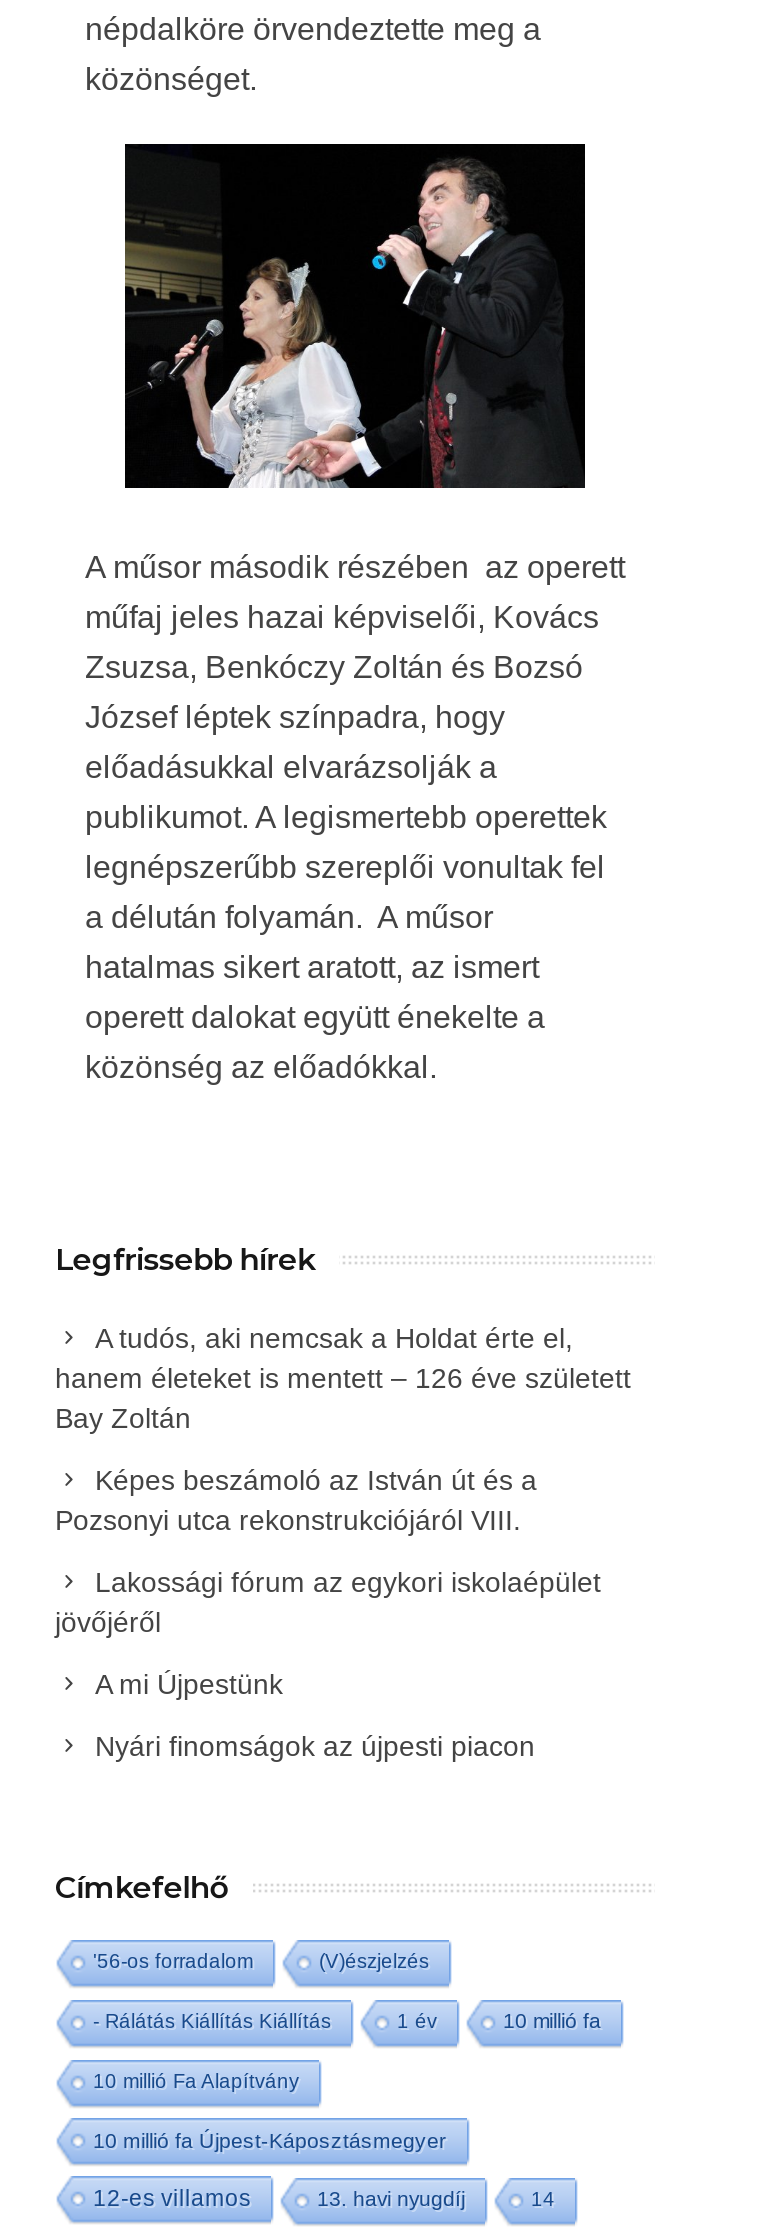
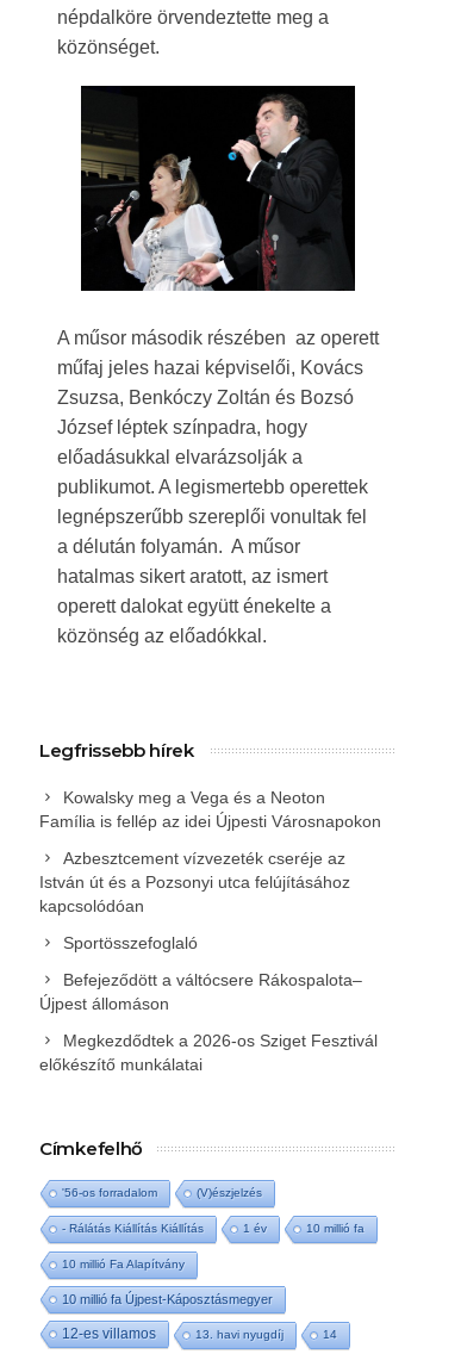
- A tudós, aki nemcsak a Holdat érte el,
- hanem életeket is mentett – 126 éve született
- Bay Zoltán
+ Kowalsky meg a Vega és a Neoton
+ Família is fellép az idei Újpesti Városnapokon

- Képes beszámoló az István út és a
- Pozsonyi utca rekonstrukciójáról VIII.
+ Azbesztcement vízvezeték cseréje az
+ István út és a Pozsonyi utca felújításához
+ kapcsolódóan

- Lakossági fórum az egykori iskolaépület
- jövőjéről
+ Sportösszefoglaló

- A mi Újpestünk
+ Befejeződött a váltócsere Rákospalota–
+ Újpest állomáson

- Nyári finomságok az újpesti piacon
+ Megkezdődtek a 2026-os Sziget Fesztivál
+ előkészítő munkálatai
